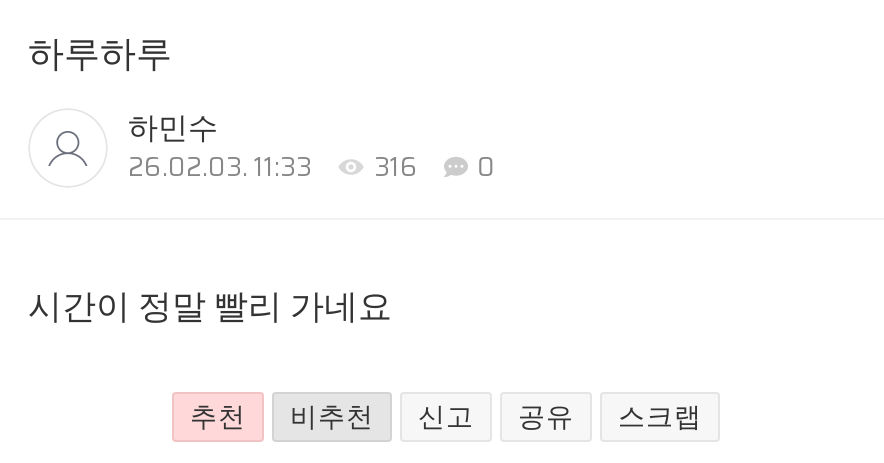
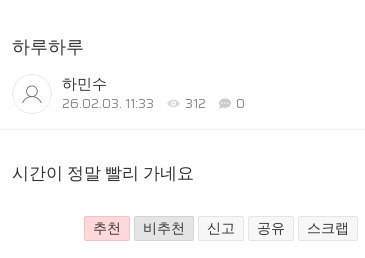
- 26.02.03. 11:33 316 0
+ 26.02.03. 11:33 312 0
